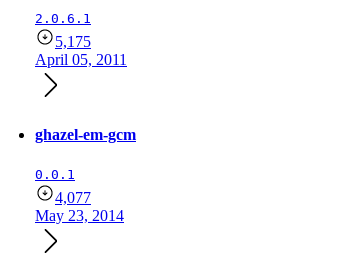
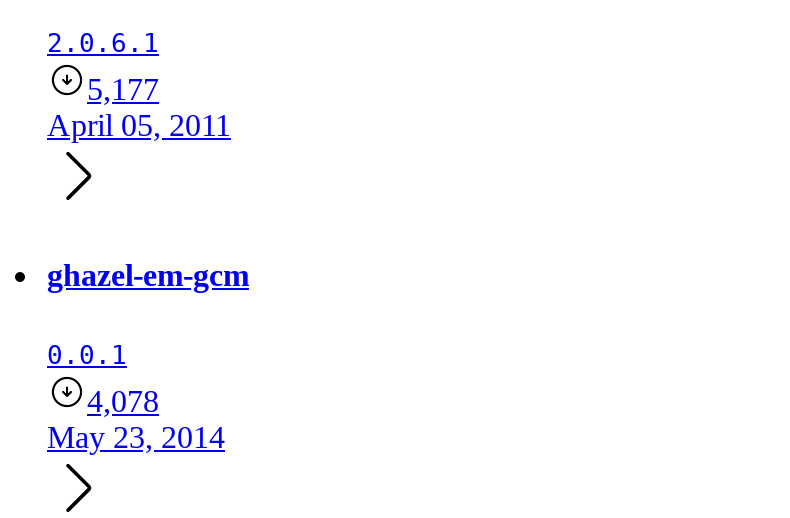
- 5,175
+ 5,177

- 4,077
+ 4,078
